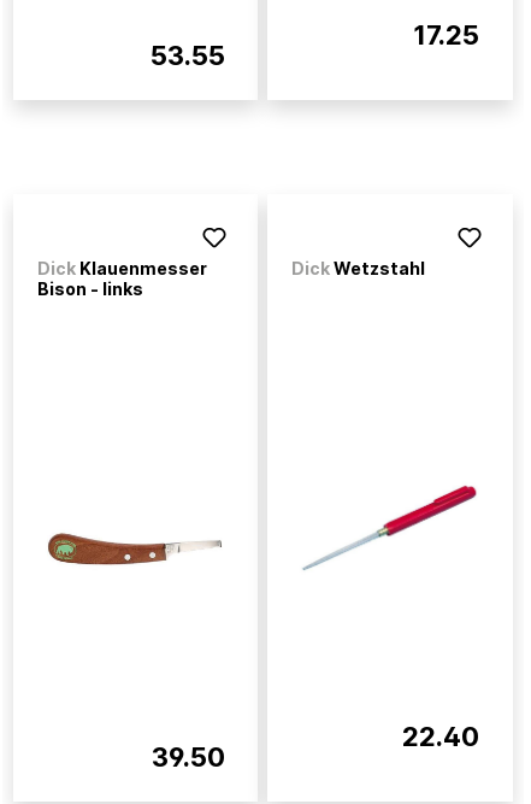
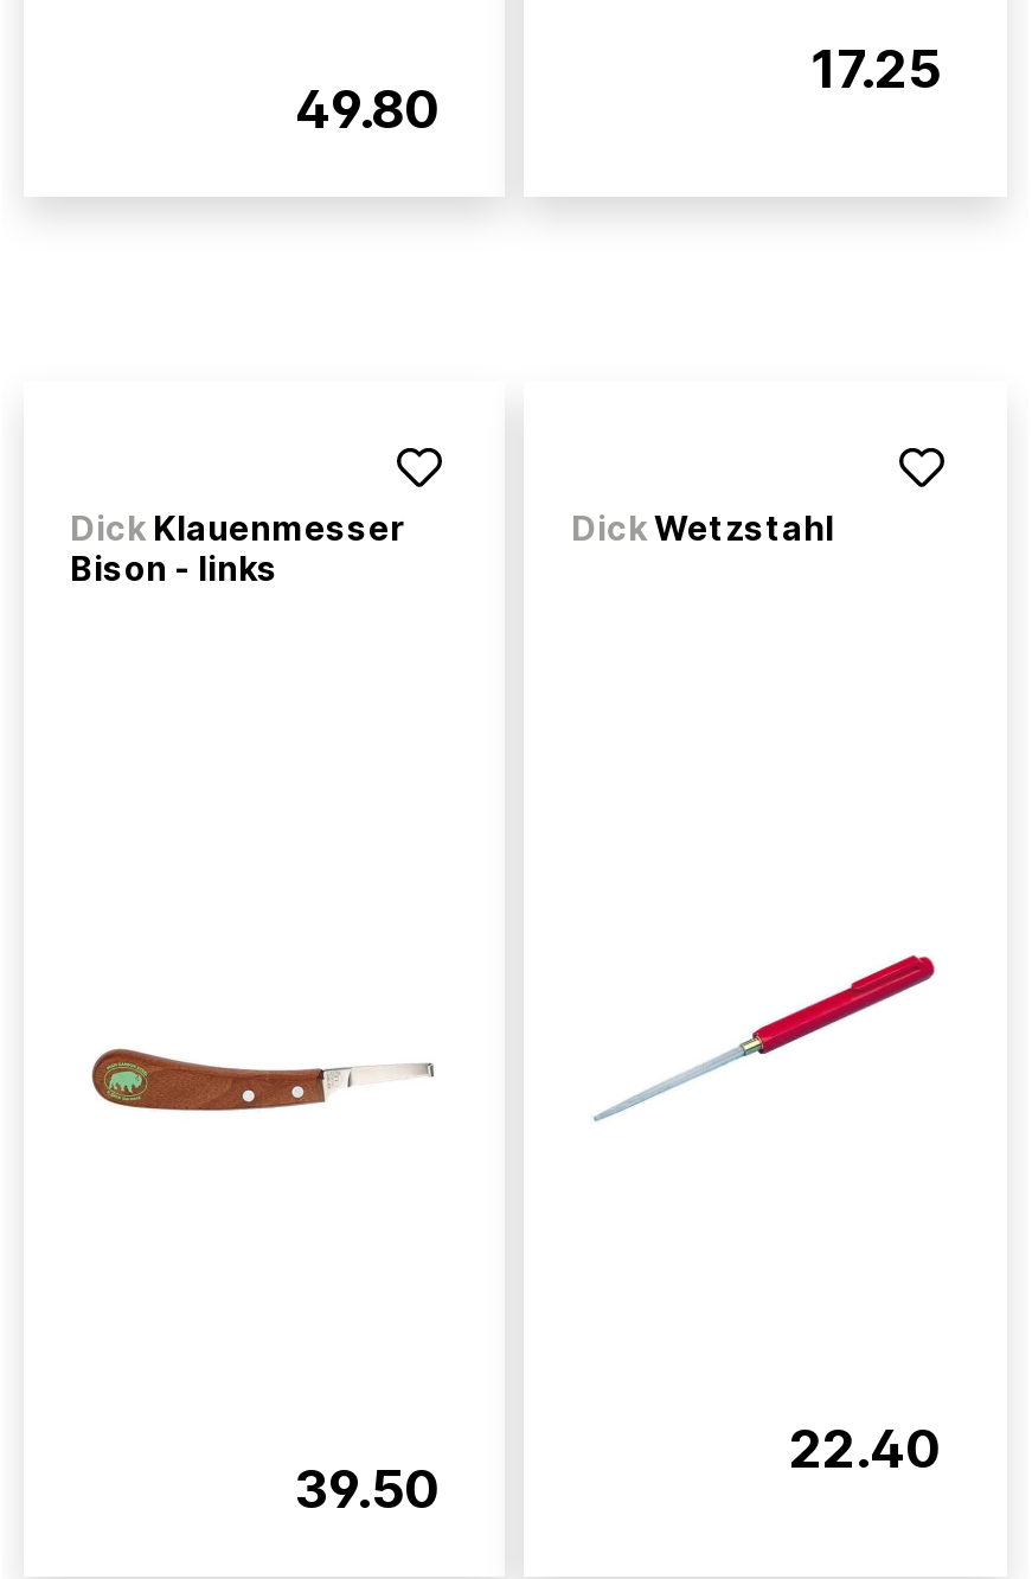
- 53.55
+ 49.80
